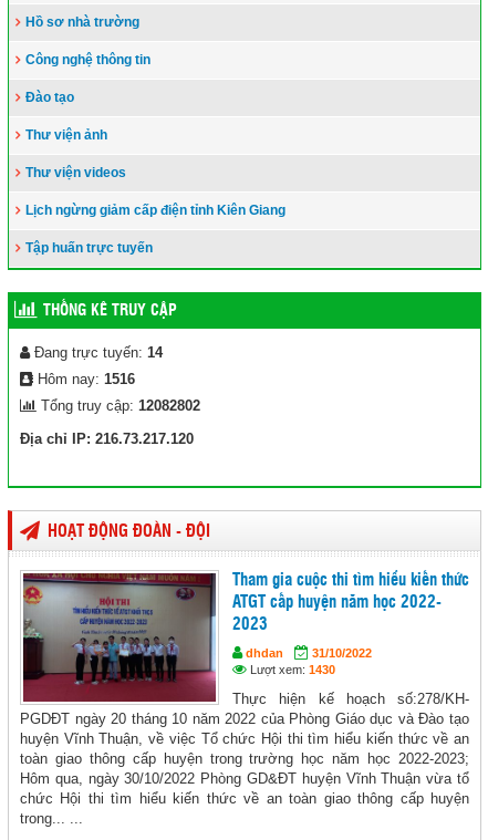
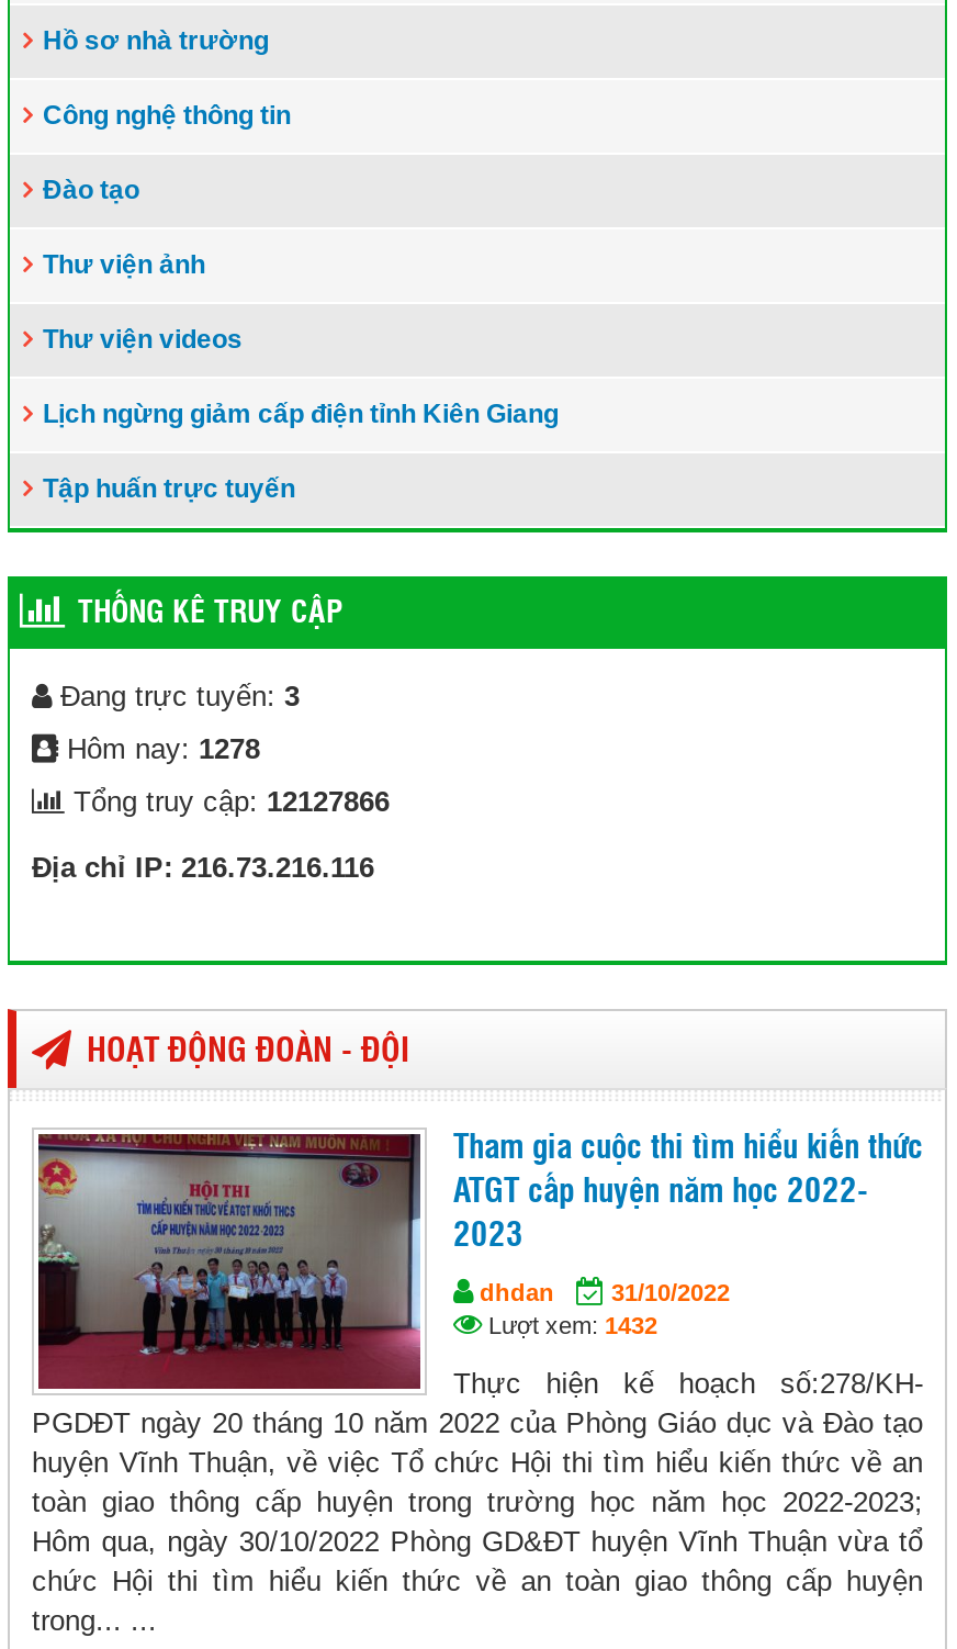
- Đang trực tuyến: 14
+ Đang trực tuyến: 3

- Hôm nay: 1516
+ Hôm nay: 1278

- Tổng truy cập: 12082802
+ Tổng truy cập: 12127866

- Địa chỉ IP: 216.73.217.120
+ Địa chỉ IP: 216.73.216.116

- Lượt xem: 1430
+ Lượt xem: 1432
